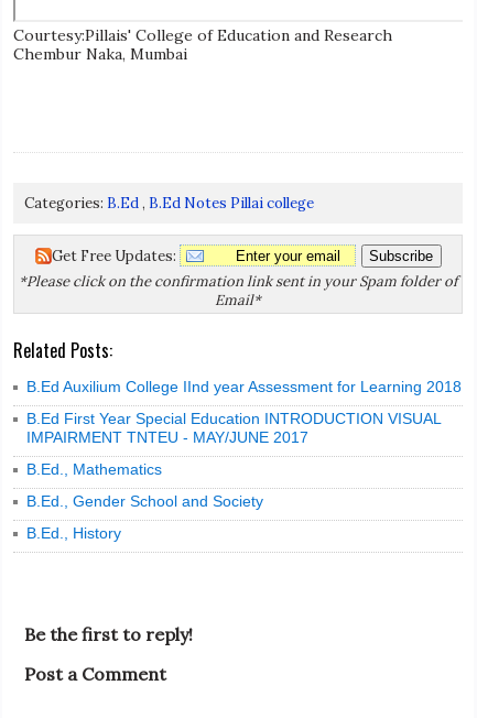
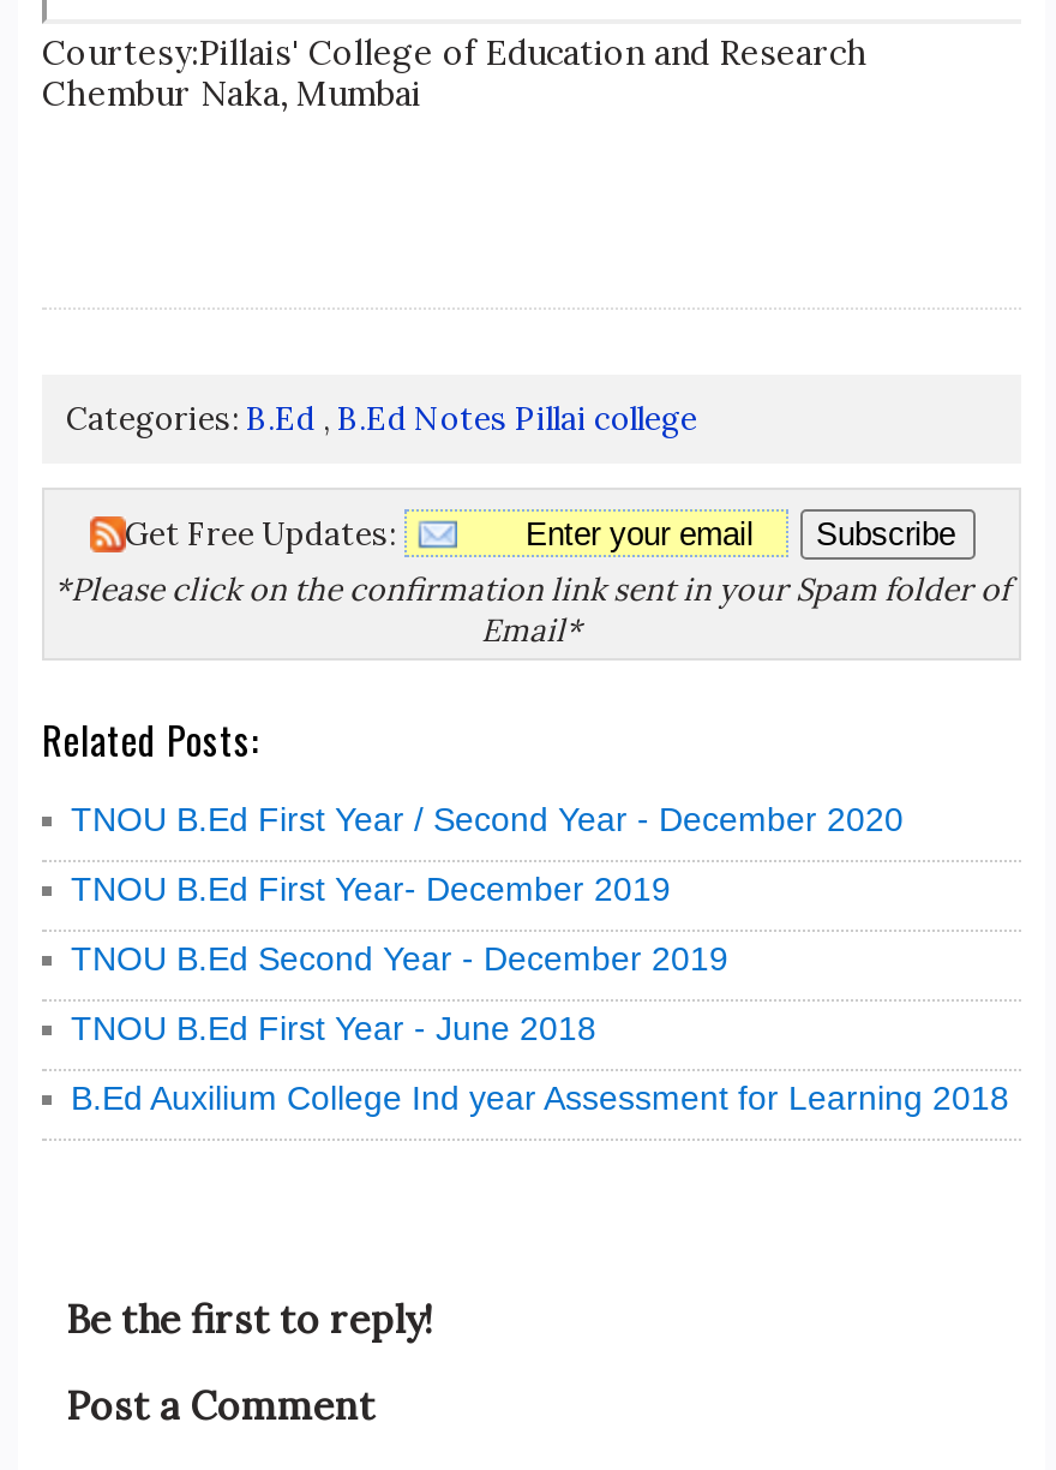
- B.Ed Auxilium College IInd year Assessment for Learning 2018
+ TNOU B.Ed First Year / Second Year - December 2020

- B.Ed First Year Special Education INTRODUCTION VISUAL
- IMPAIRMENT TNTEU - MAY/JUNE 2017
+ TNOU B.Ed First Year- December 2019

- B.Ed., Mathematics
+ TNOU B.Ed Second Year - December 2019

- B.Ed., Gender School and Society
+ TNOU B.Ed First Year - June 2018

- B.Ed., History
+ B.Ed Auxilium College Ind year Assessment for Learning 2018
